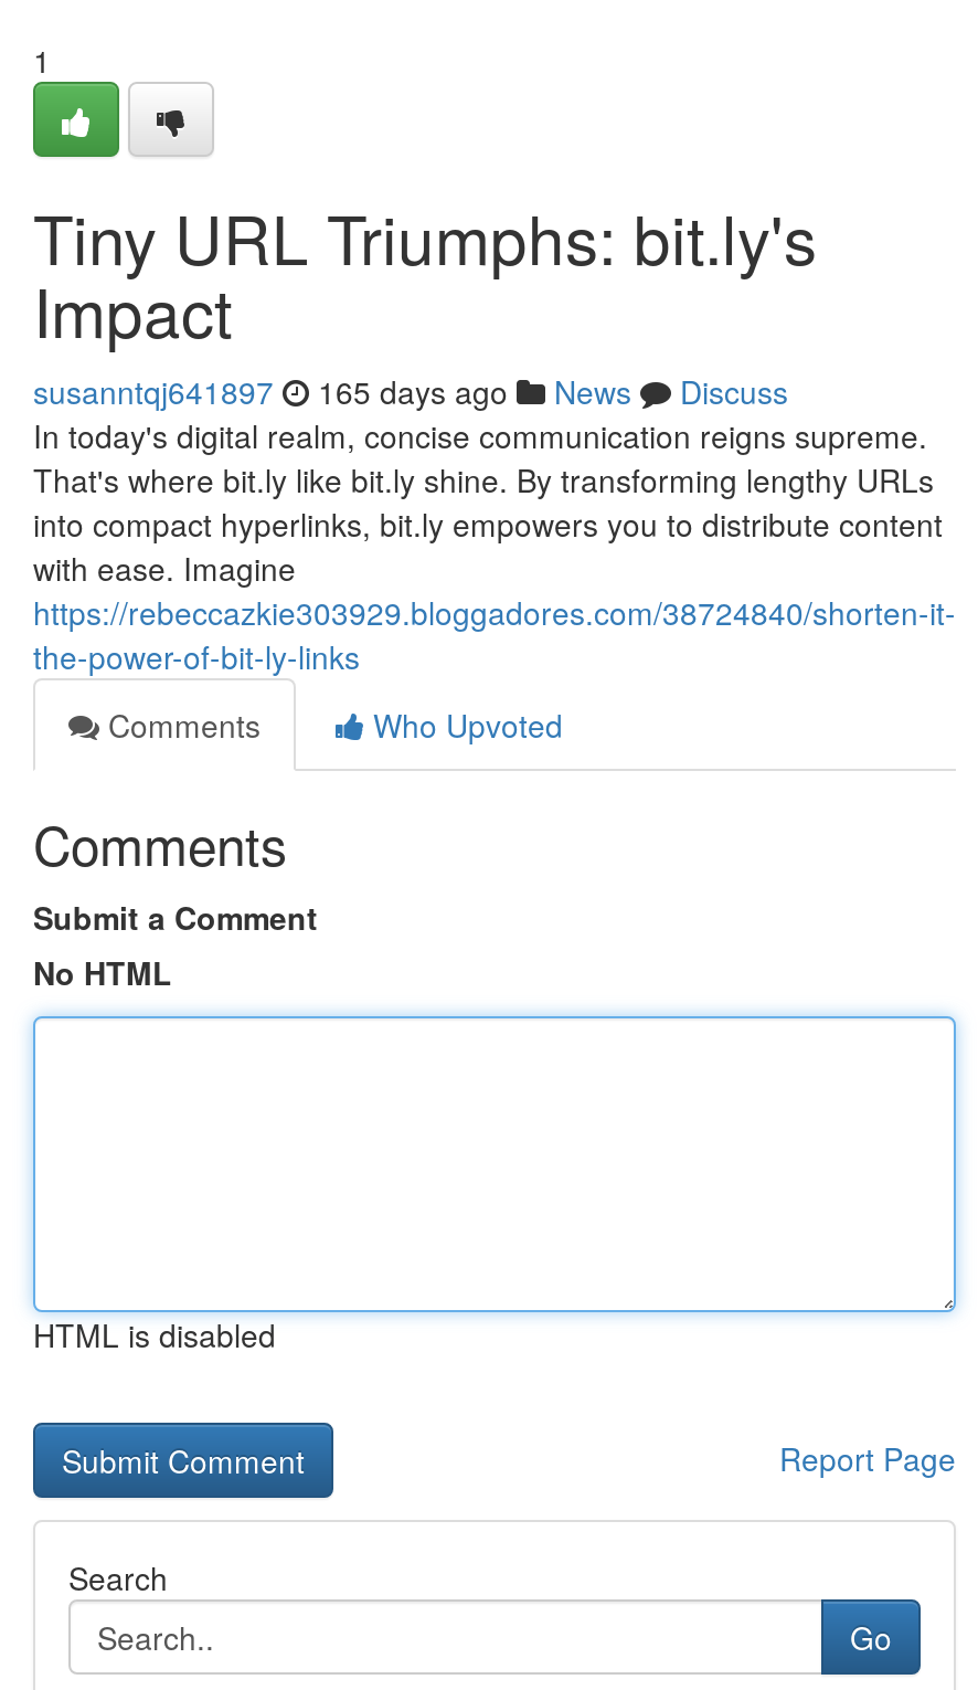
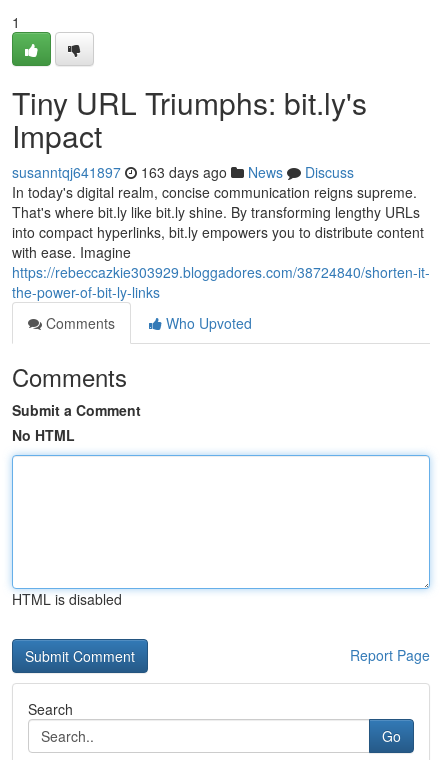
- susanntqj641897 165 days ago News Discuss
+ susanntqj641897 163 days ago News Discuss
